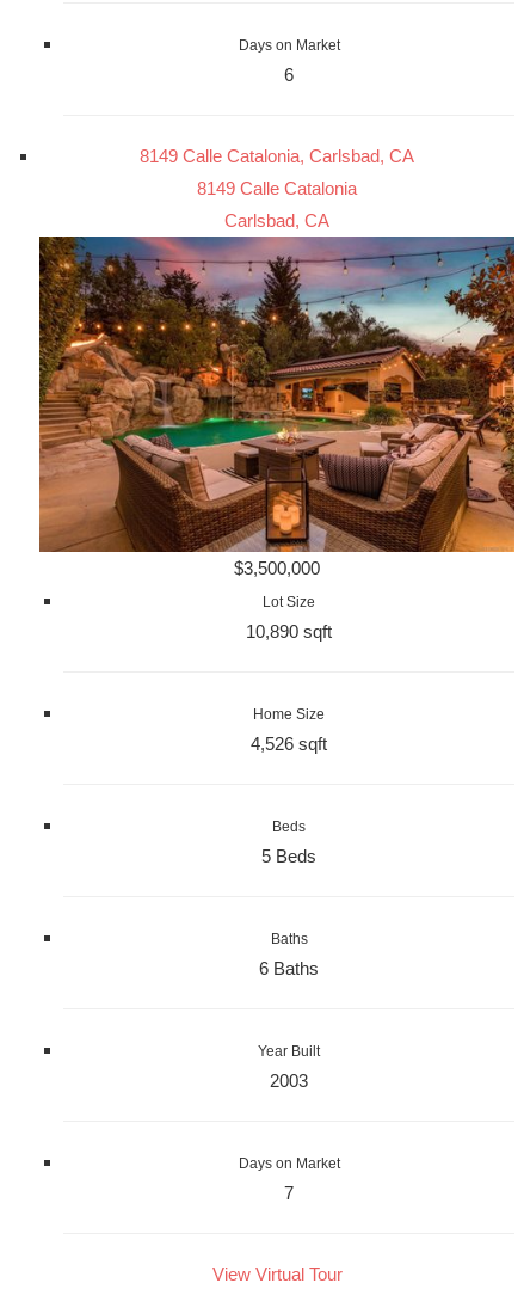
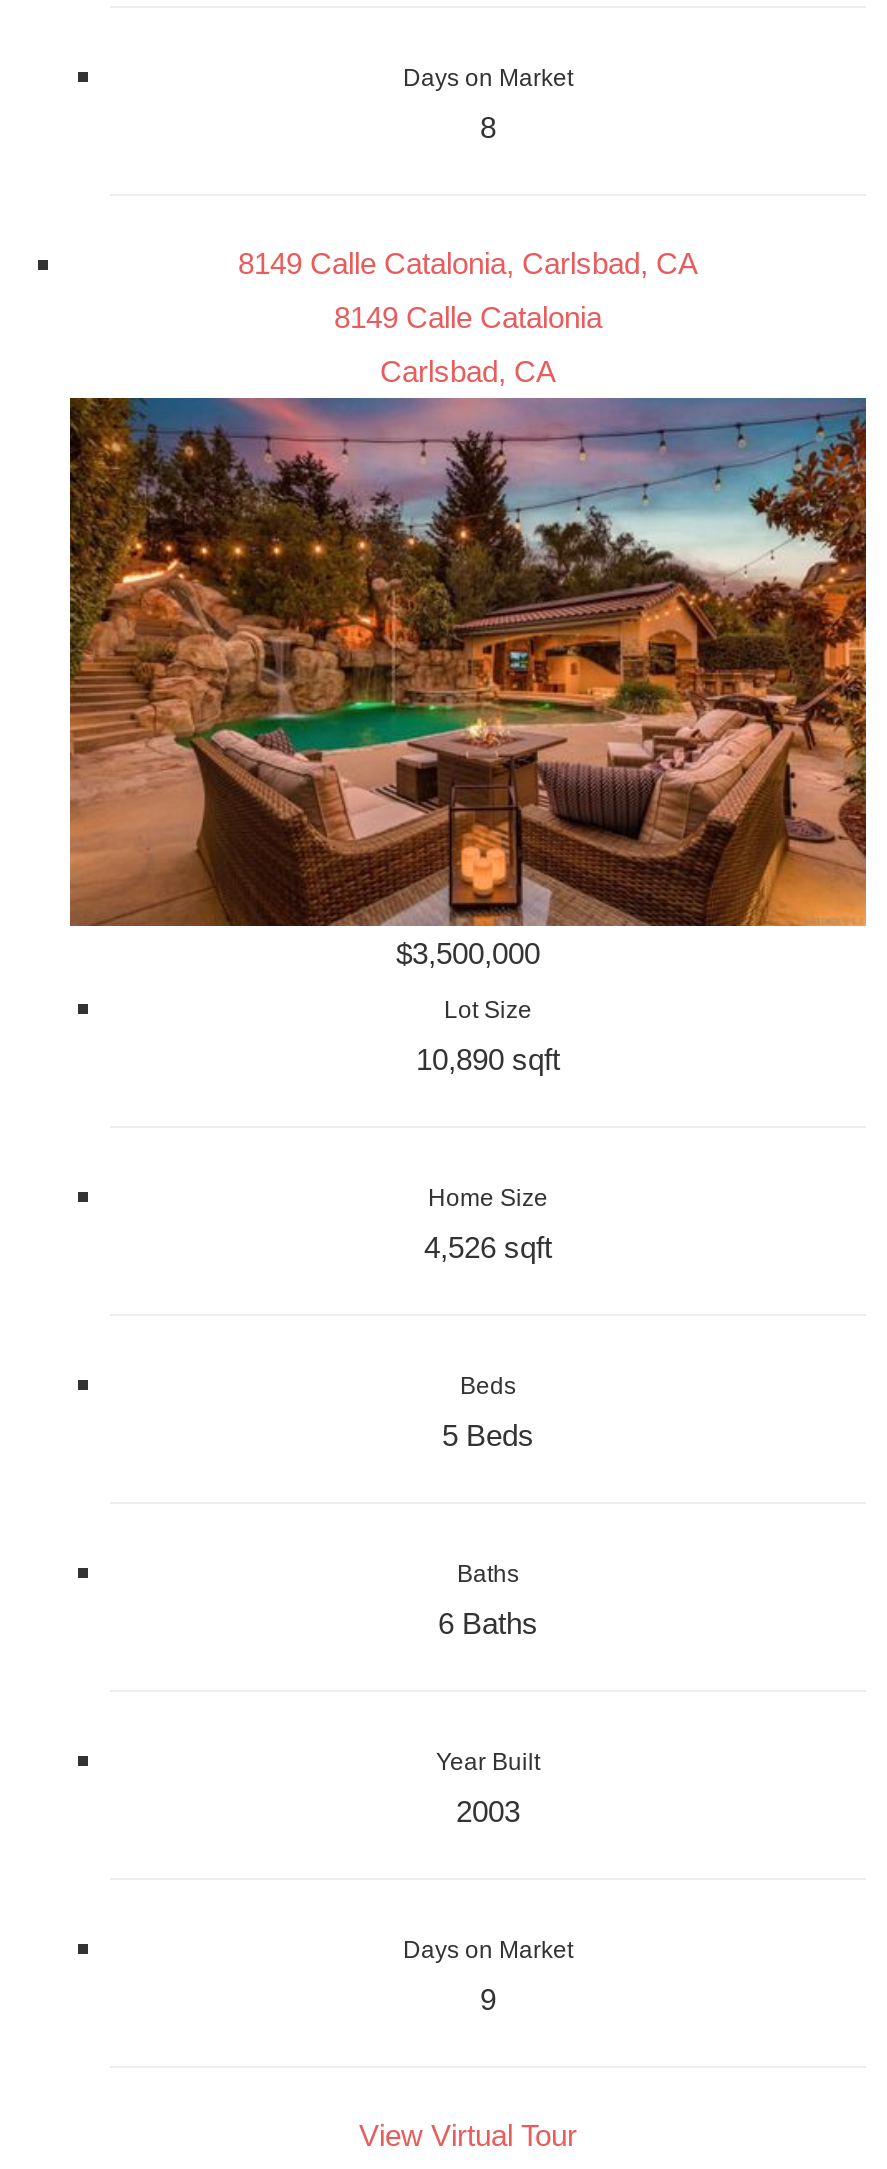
- 6
+ 8

- 7
+ 9
